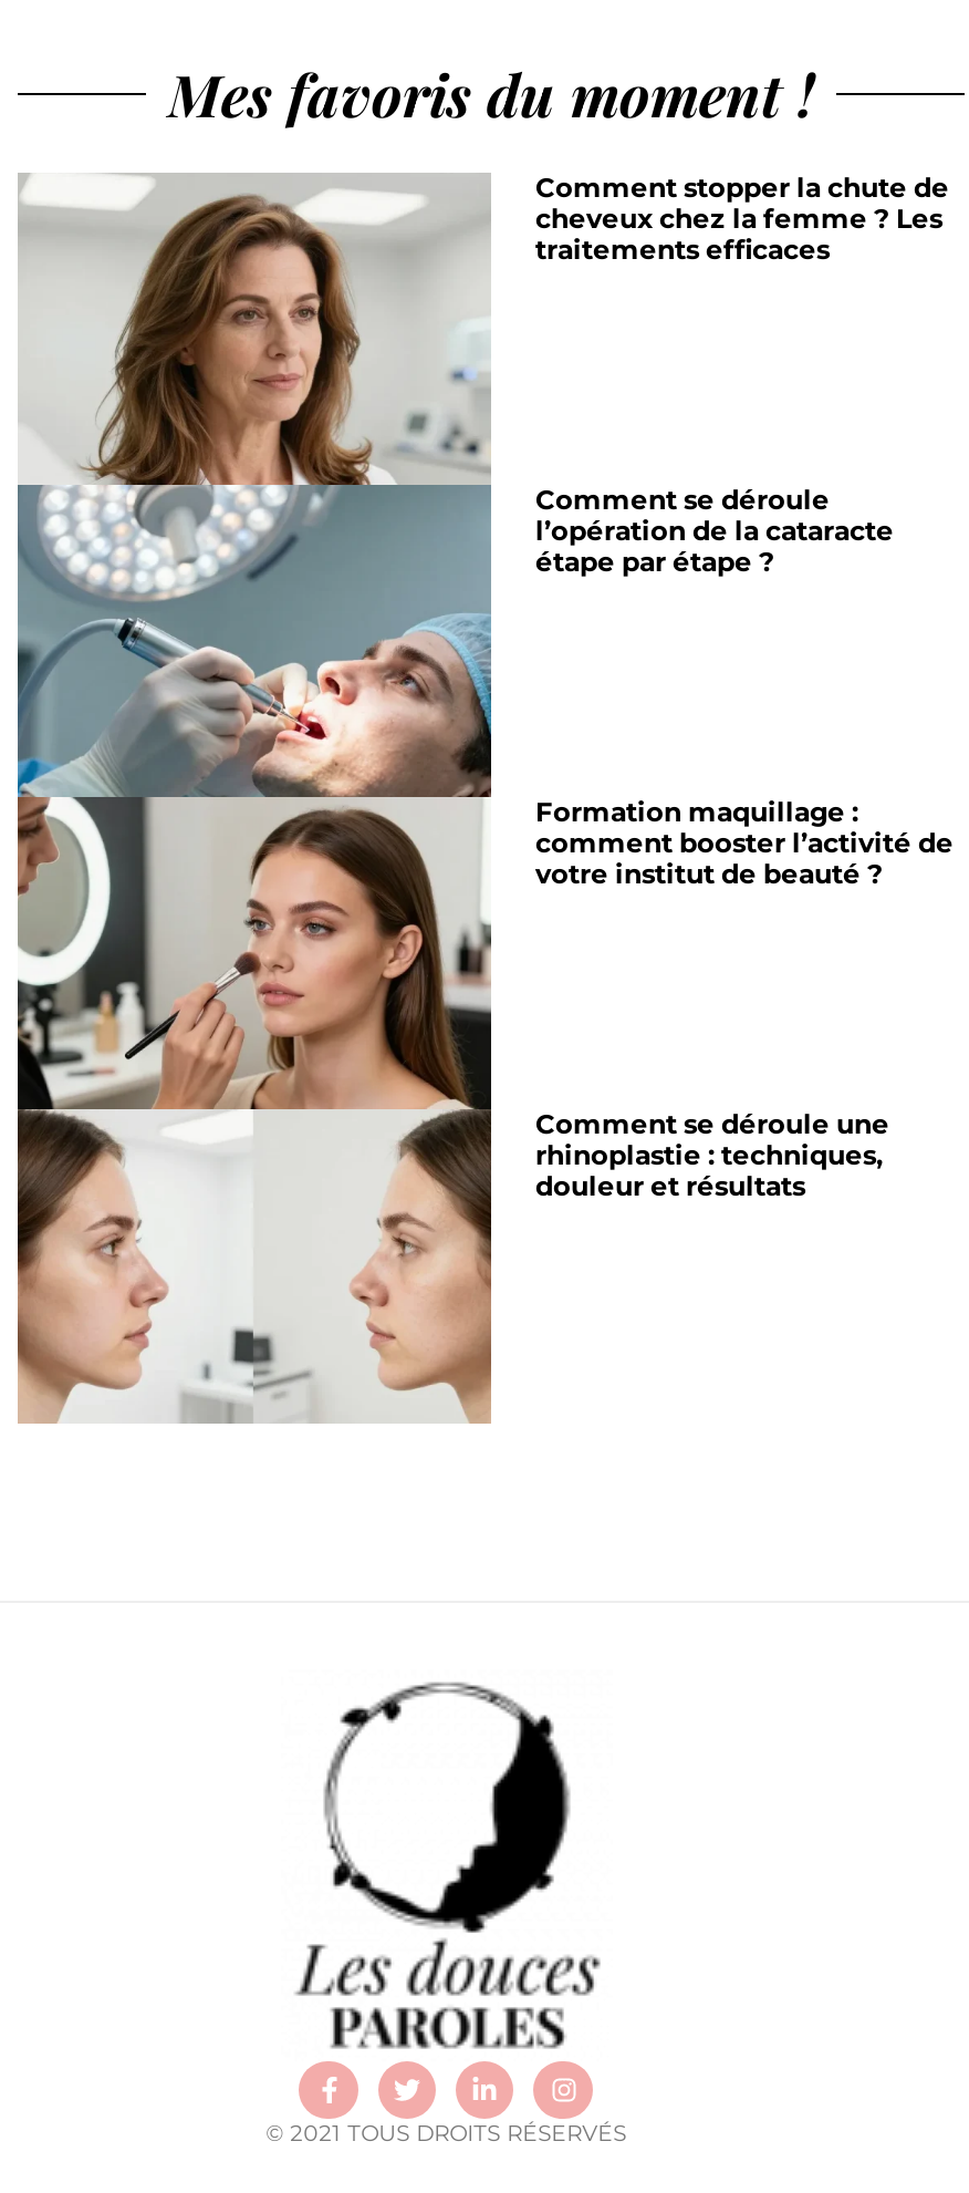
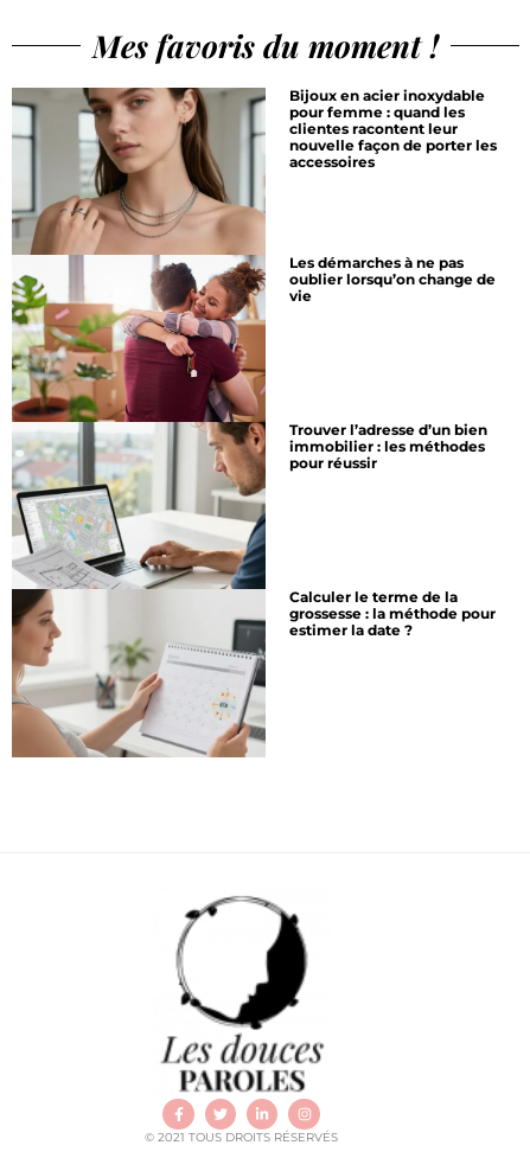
- [image]
- Comment stopper la chute de
- cheveux chez la femme ? Les
- traitements efficaces
+ [image]
+ Bijoux en acier inoxydable
+ pour femme : quand les
+ clientes racontent leur
+ nouvelle façon de porter les
+ accessoires

- Comment se déroule
- l’opération de la cataracte
- étape par étape ?
+ Les démarches à ne pas
+ oublier lorsqu’on change de
+ vie

- Formation maquillage :
- comment booster l’activité de
- votre institut de beauté ?
+ Trouver l’adresse d’un bien
+ immobilier : les méthodes
+ pour réussir

- Comment se déroule une
- rhinoplastie : techniques,
- douleur et résultats
+ Calculer le terme de la
+ grossesse : la méthode pour
+ estimer la date ?
